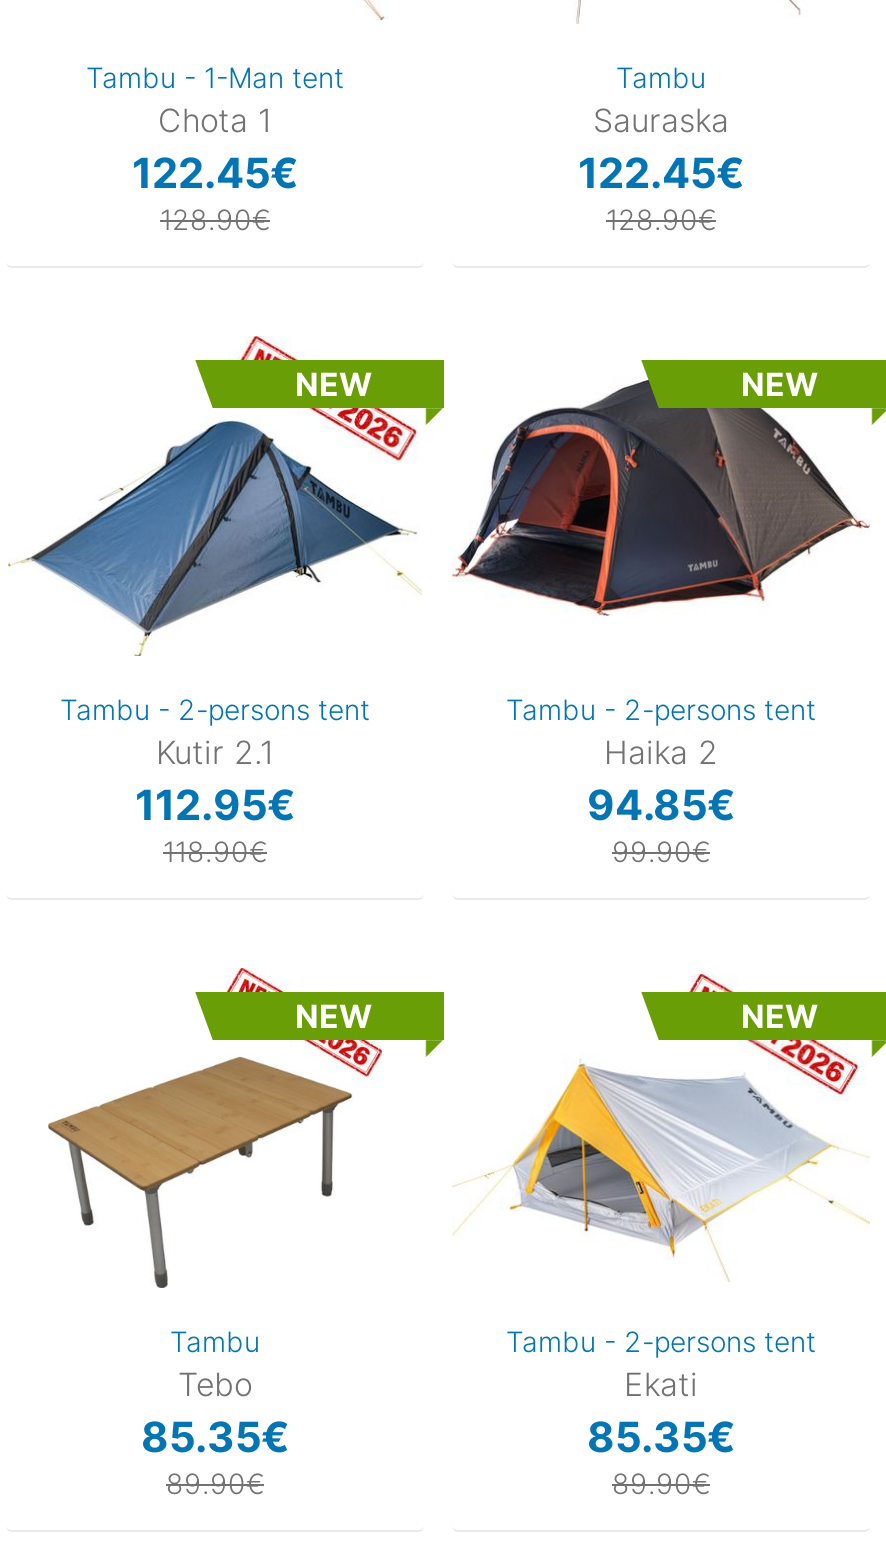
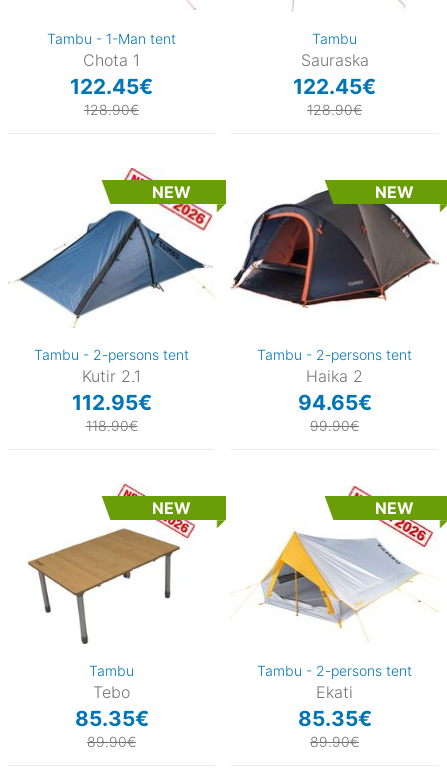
- 94.85€
+ 94.65€
